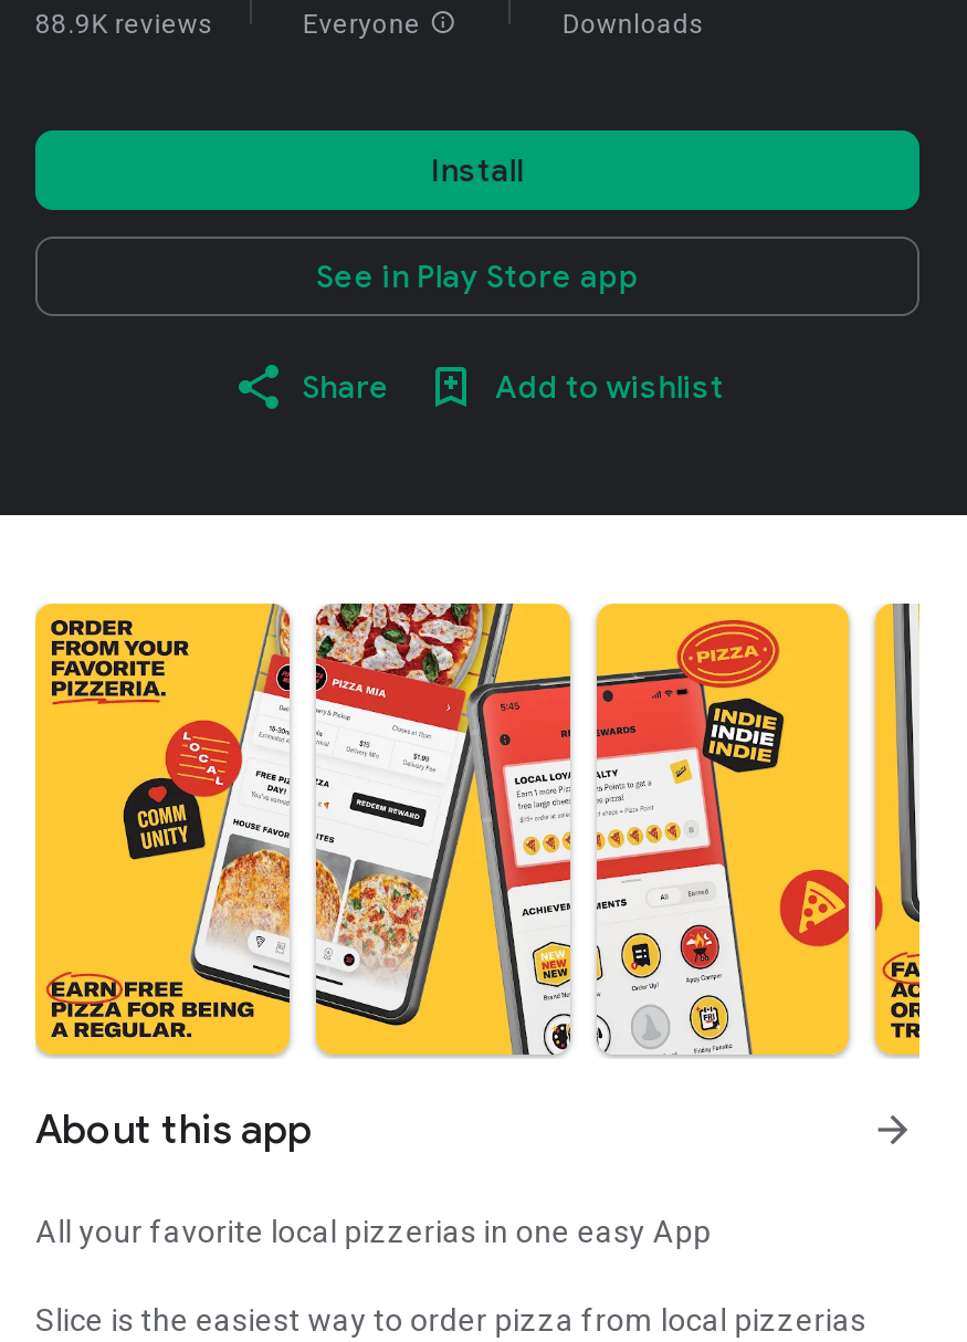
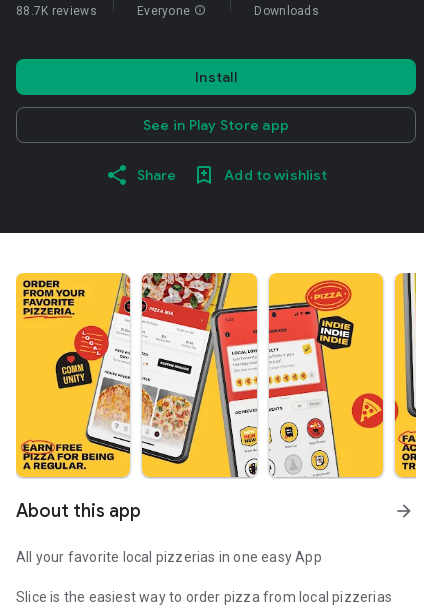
- 88.9K reviews
+ 88.7K reviews
